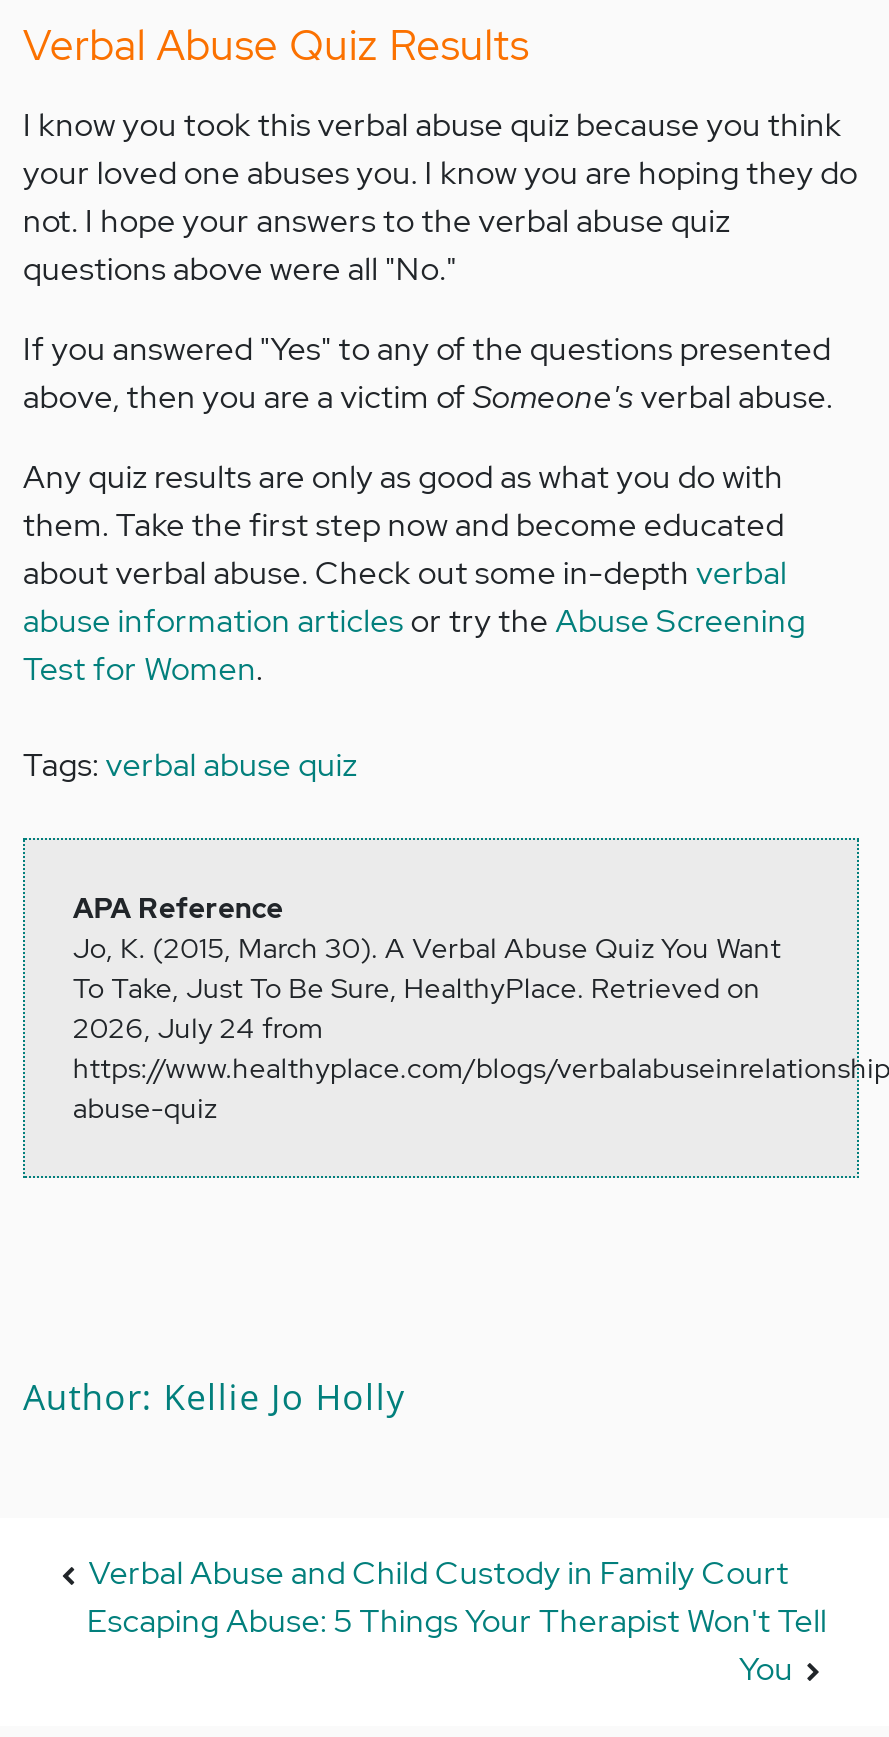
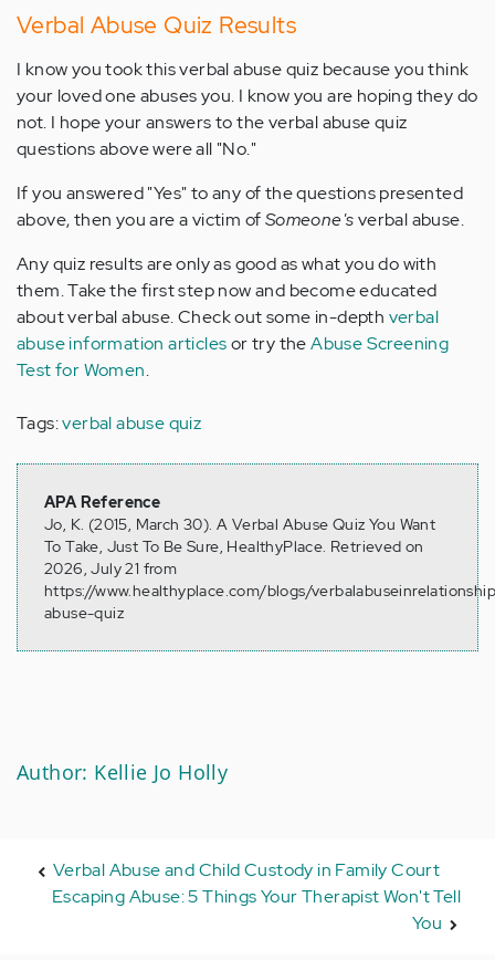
- 2026, July 24 from
+ 2026, July 21 from
